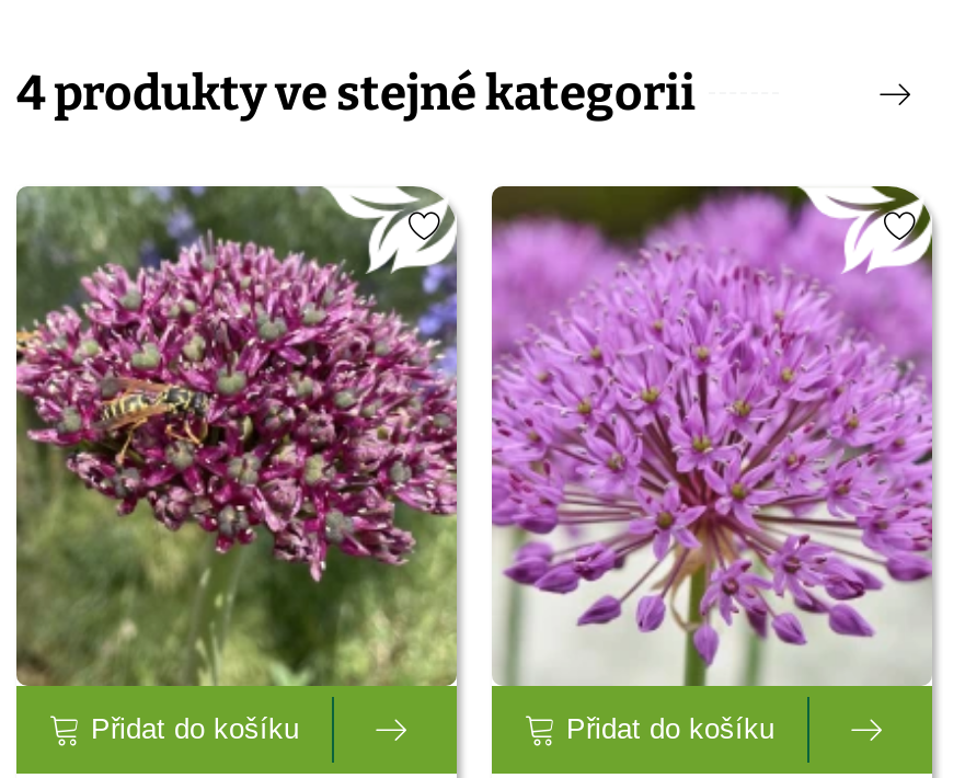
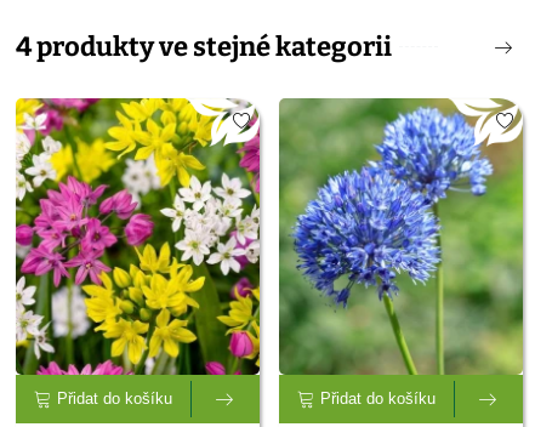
- [image]
+ [image]

- [image]
+ [image]
